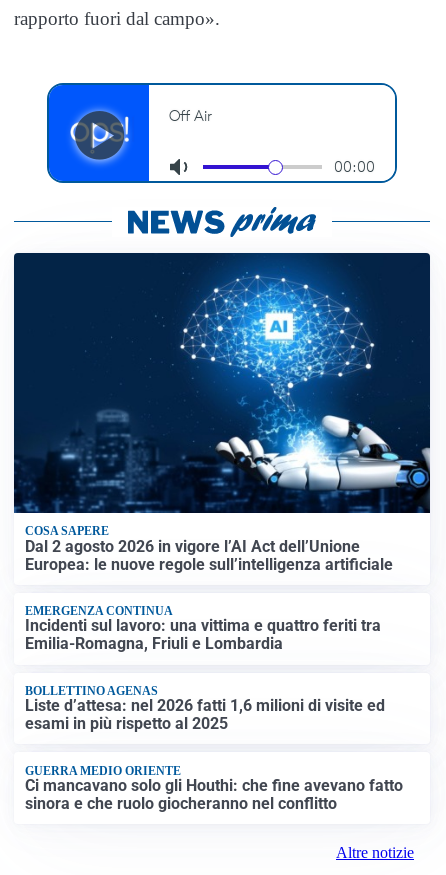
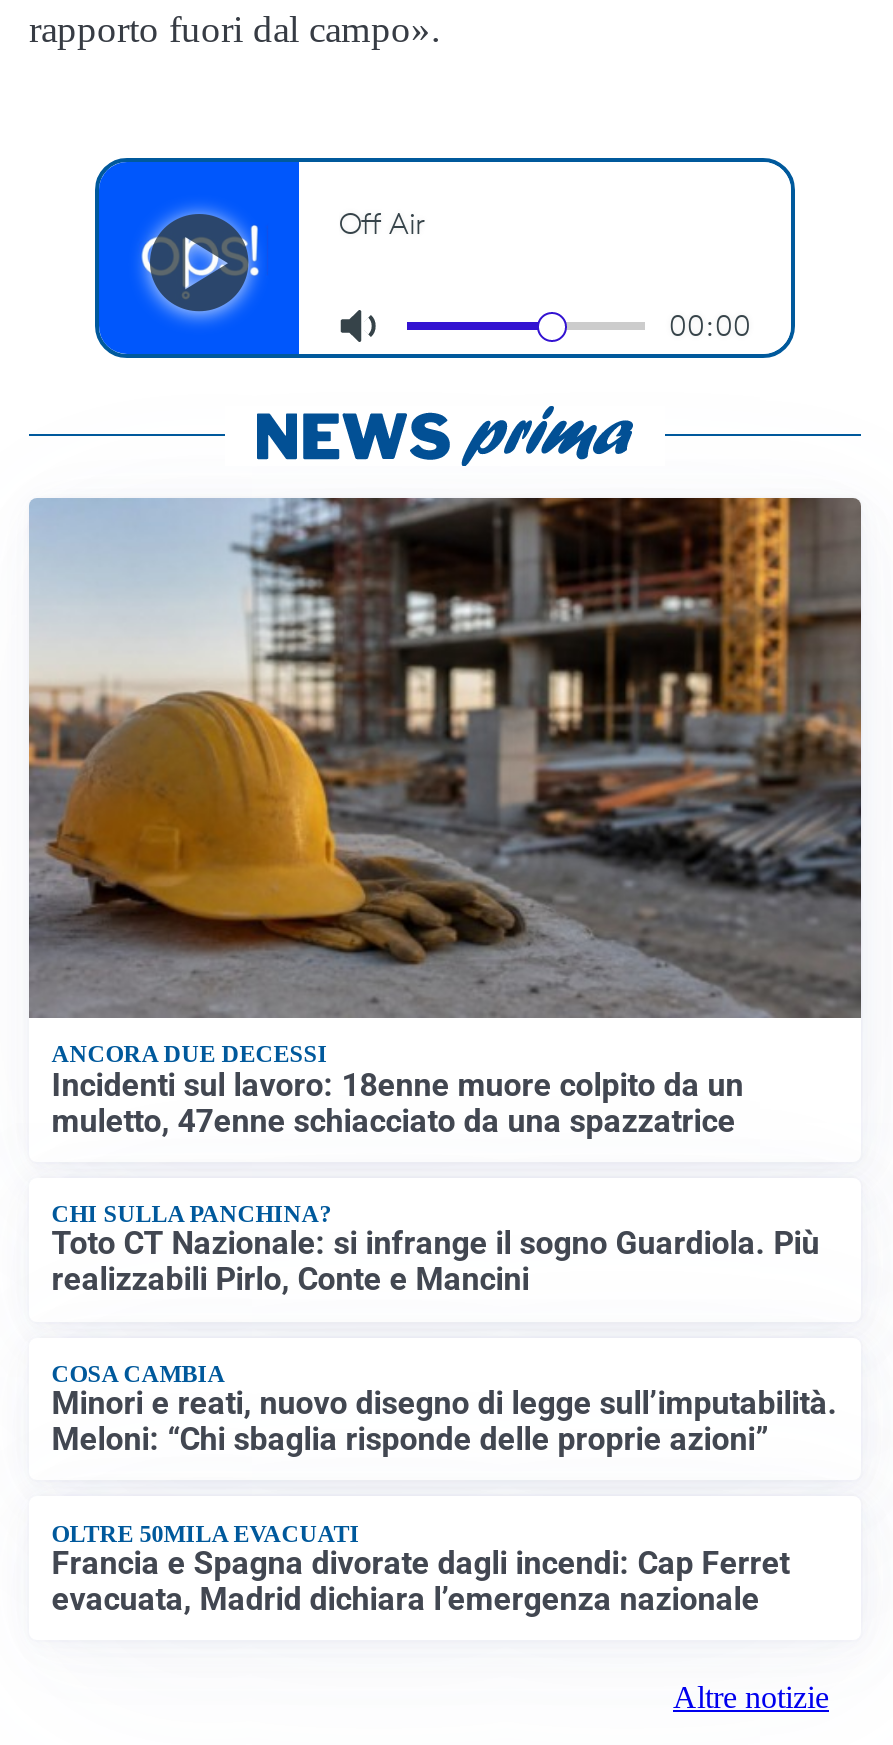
- [image]
- COSA SAPERE
- Dal 2 agosto 2026 in vigore l’AI Act dell’Unione
- Europea: le nuove regole sull’intelligenza artificiale
+ [image]
+ ANCORA DUE DECESSI
+ Incidenti sul lavoro: 18enne muore colpito da un
+ muletto, 47enne schiacciato da una spazzatrice

- EMERGENZA CONTINUA
- Incidenti sul lavoro: una vittima e quattro feriti tra
- Emilia-Romagna, Friuli e Lombardia
+ CHI SULLA PANCHINA?
+ Toto CT Nazionale: si infrange il sogno Guardiola. Più
+ realizzabili Pirlo, Conte e Mancini

- BOLLETTINO AGENAS
- Liste d’attesa: nel 2026 fatti 1,6 milioni di visite ed
- esami in più rispetto al 2025
+ COSA CAMBIA
+ Minori e reati, nuovo disegno di legge sull’imputabilità.
+ Meloni: “Chi sbaglia risponde delle proprie azioni”

- GUERRA MEDIO ORIENTE
- Ci mancavano solo gli Houthi: che fine avevano fatto
- sinora e che ruolo giocheranno nel conflitto
+ OLTRE 50MILA EVACUATI
+ Francia e Spagna divorate dagli incendi: Cap Ferret
+ evacuata, Madrid dichiara l’emergenza nazionale
